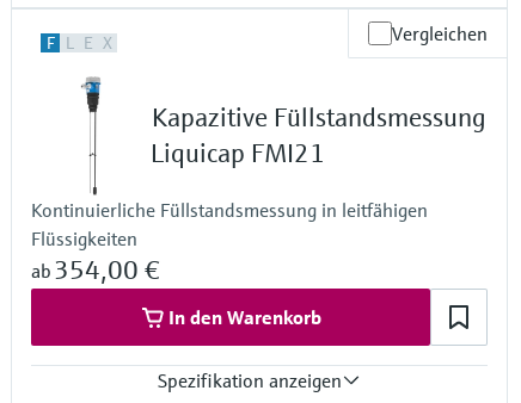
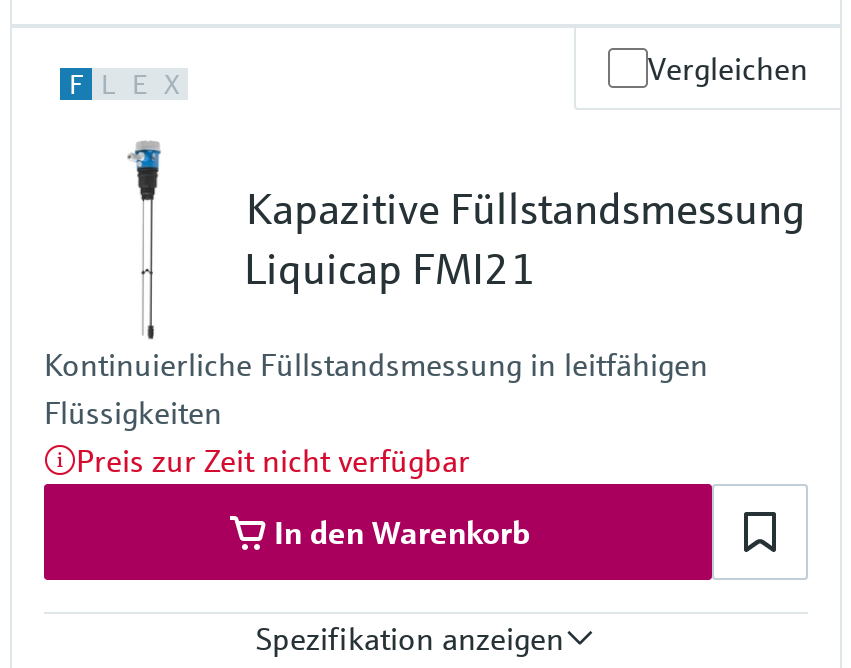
- ab 354,00 €
+ Preis zur Zeit nicht verfügbar
